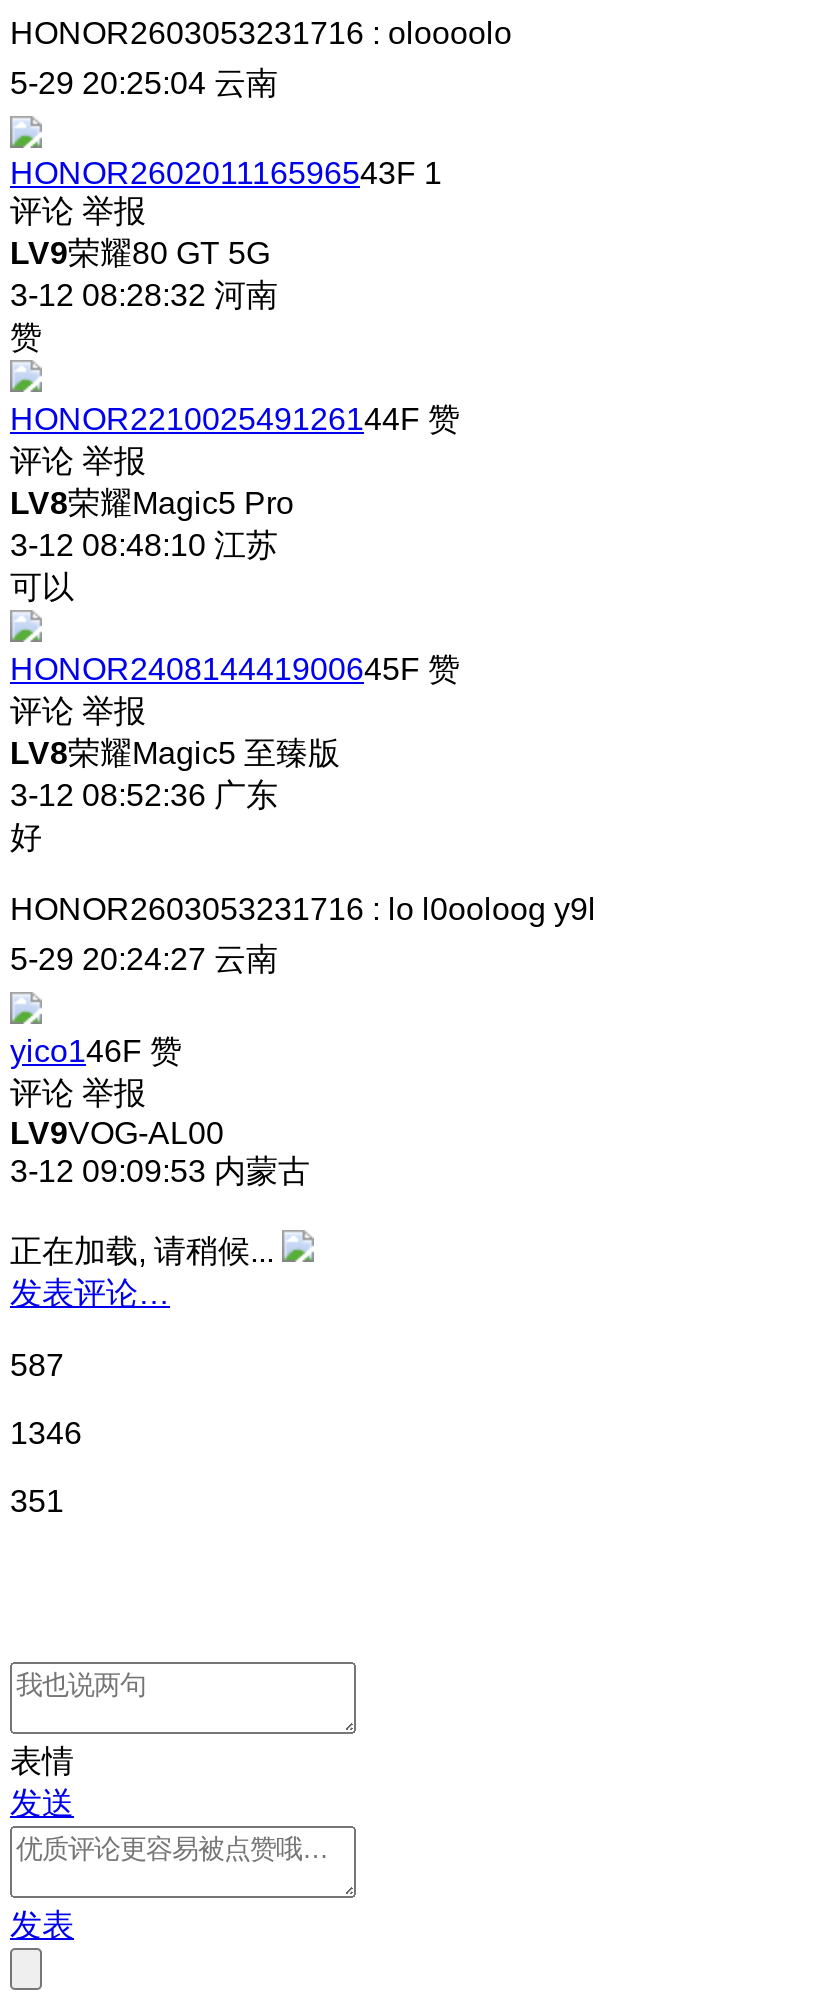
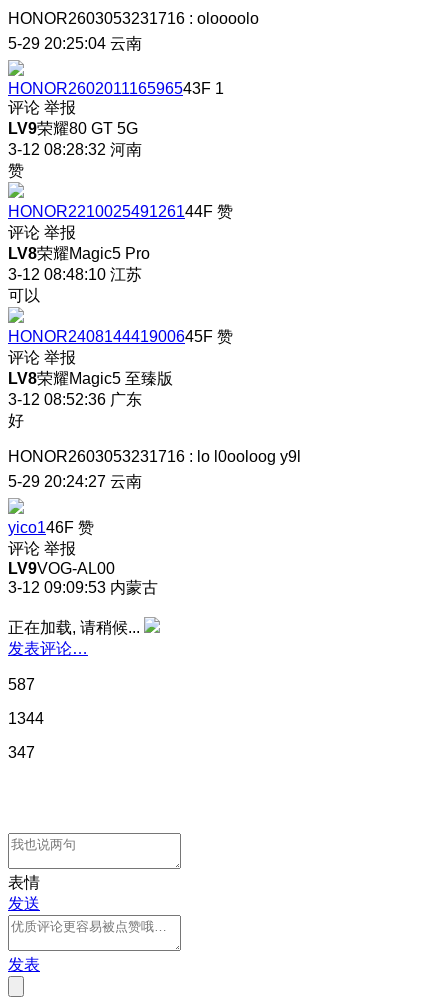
- 1346
+ 1344

- 351
+ 347
